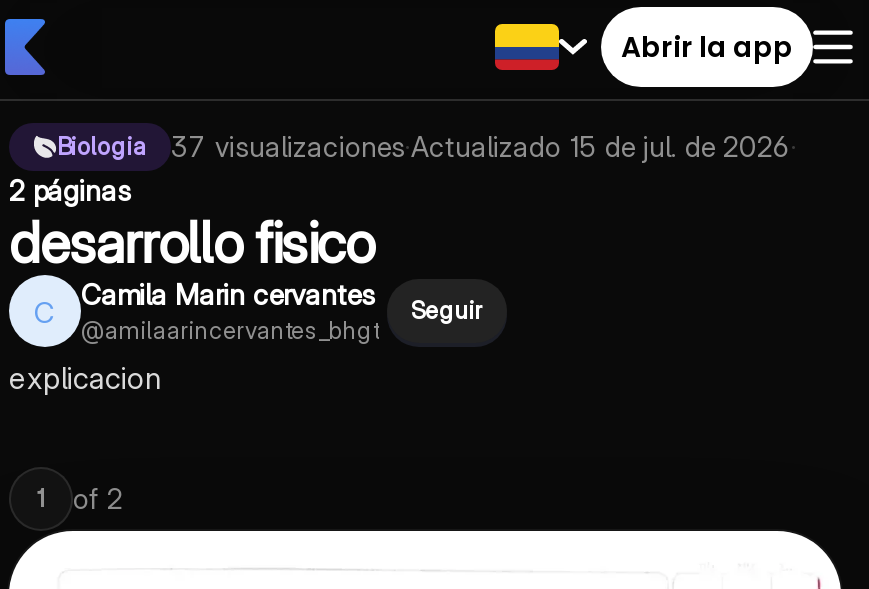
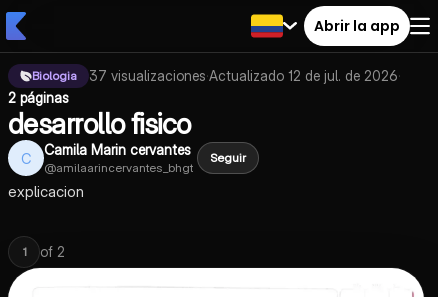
- 37 visualizaciones·Actualizado 15 de jul. de 2026 ·
+ 37 visualizaciones·Actualizado 12 de jul. de 2026 ·
